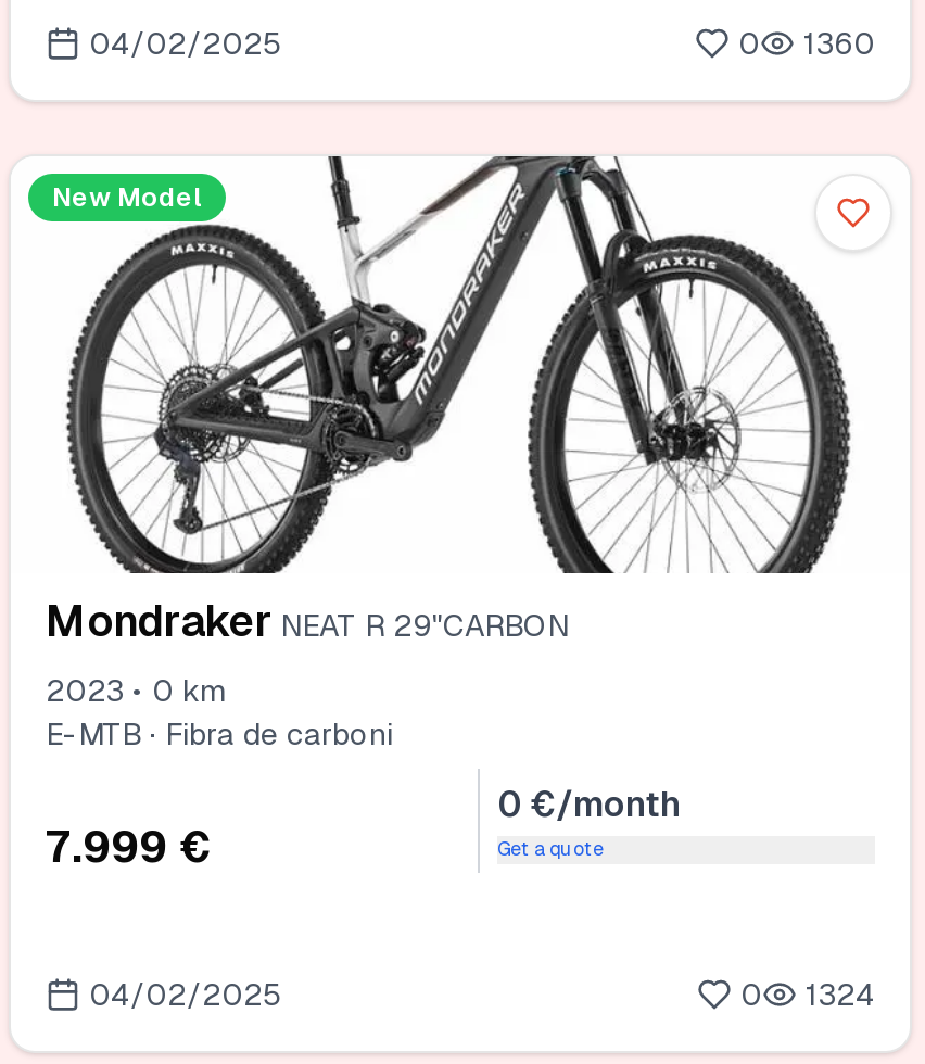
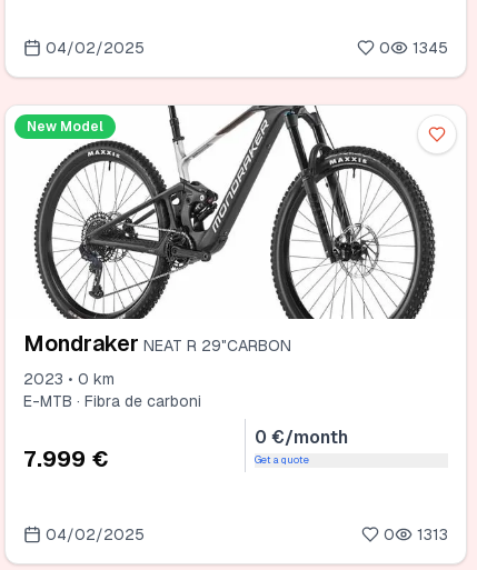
- 1360
+ 1345

- 1324
+ 1313
